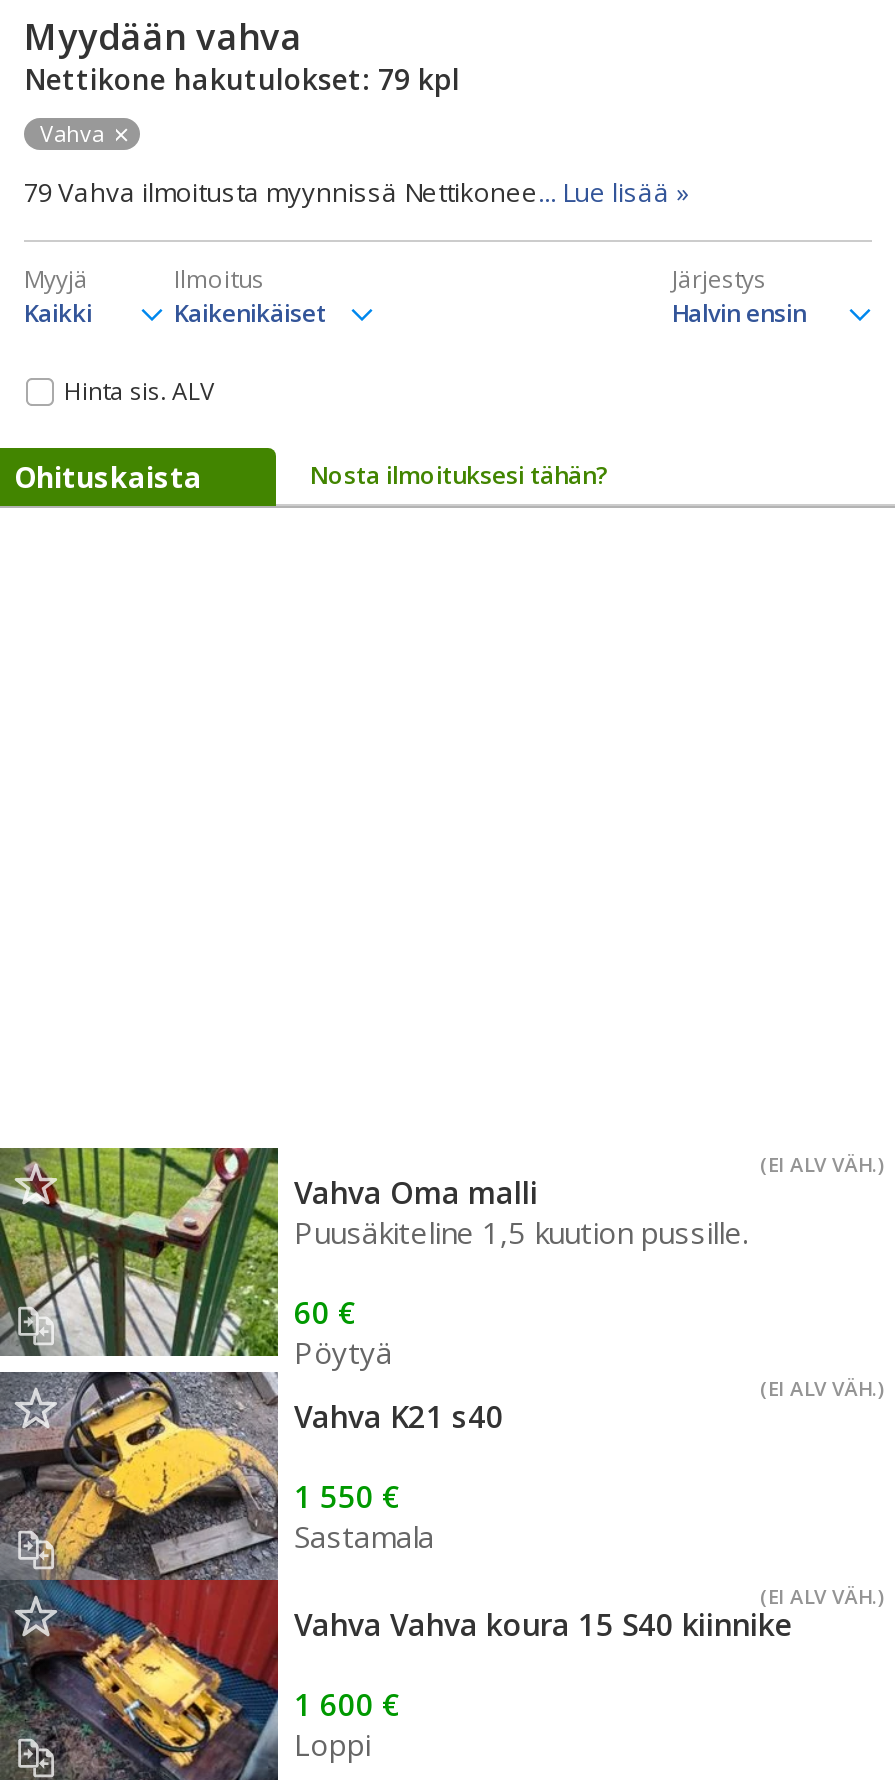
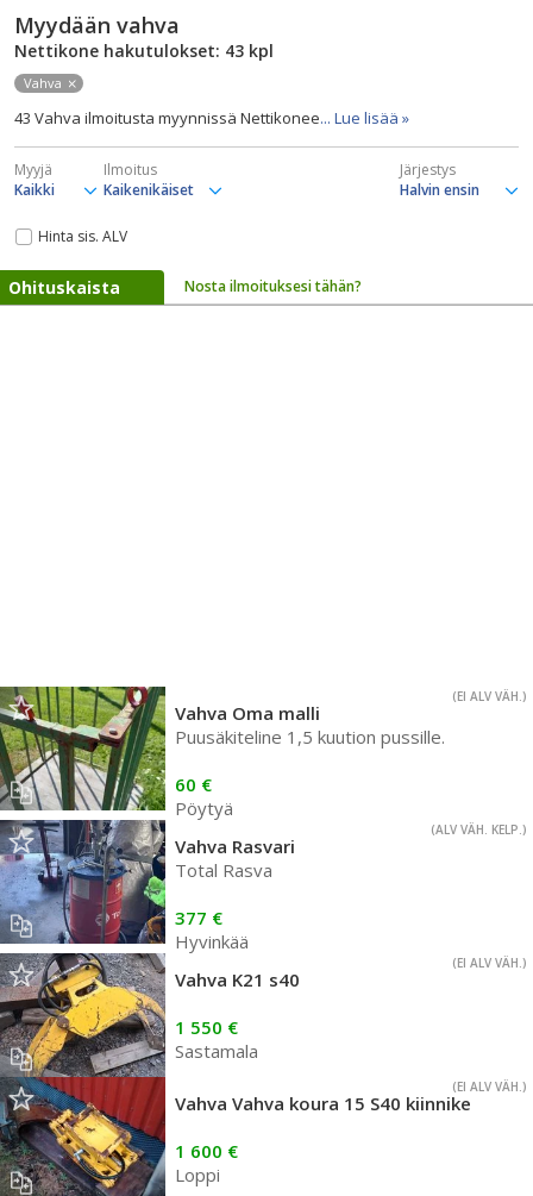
- Nettikone hakutulokset: 79 kpl
+ Nettikone hakutulokset: 43 kpl

- 79 Vahva ilmoitusta myynnissä Nettikonee... Lue lisää »
+ 43 Vahva ilmoitusta myynnissä Nettikonee... Lue lisää »

+ [image]
+ (ALV VÄH. KELP.)
+ Vahva Rasvari
+ Total Rasva
+ 377 €
+ Hyvinkää
